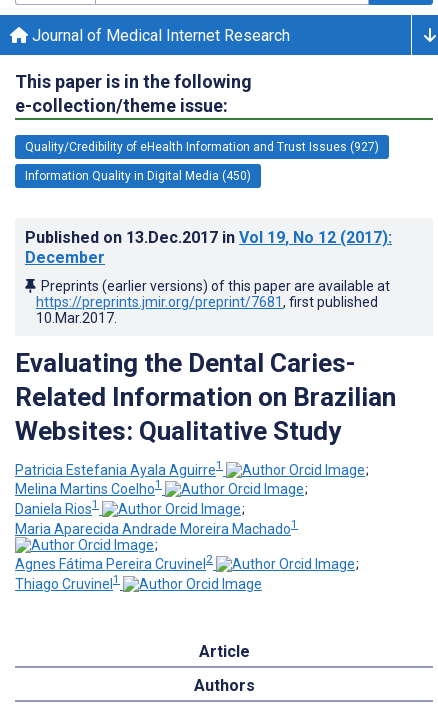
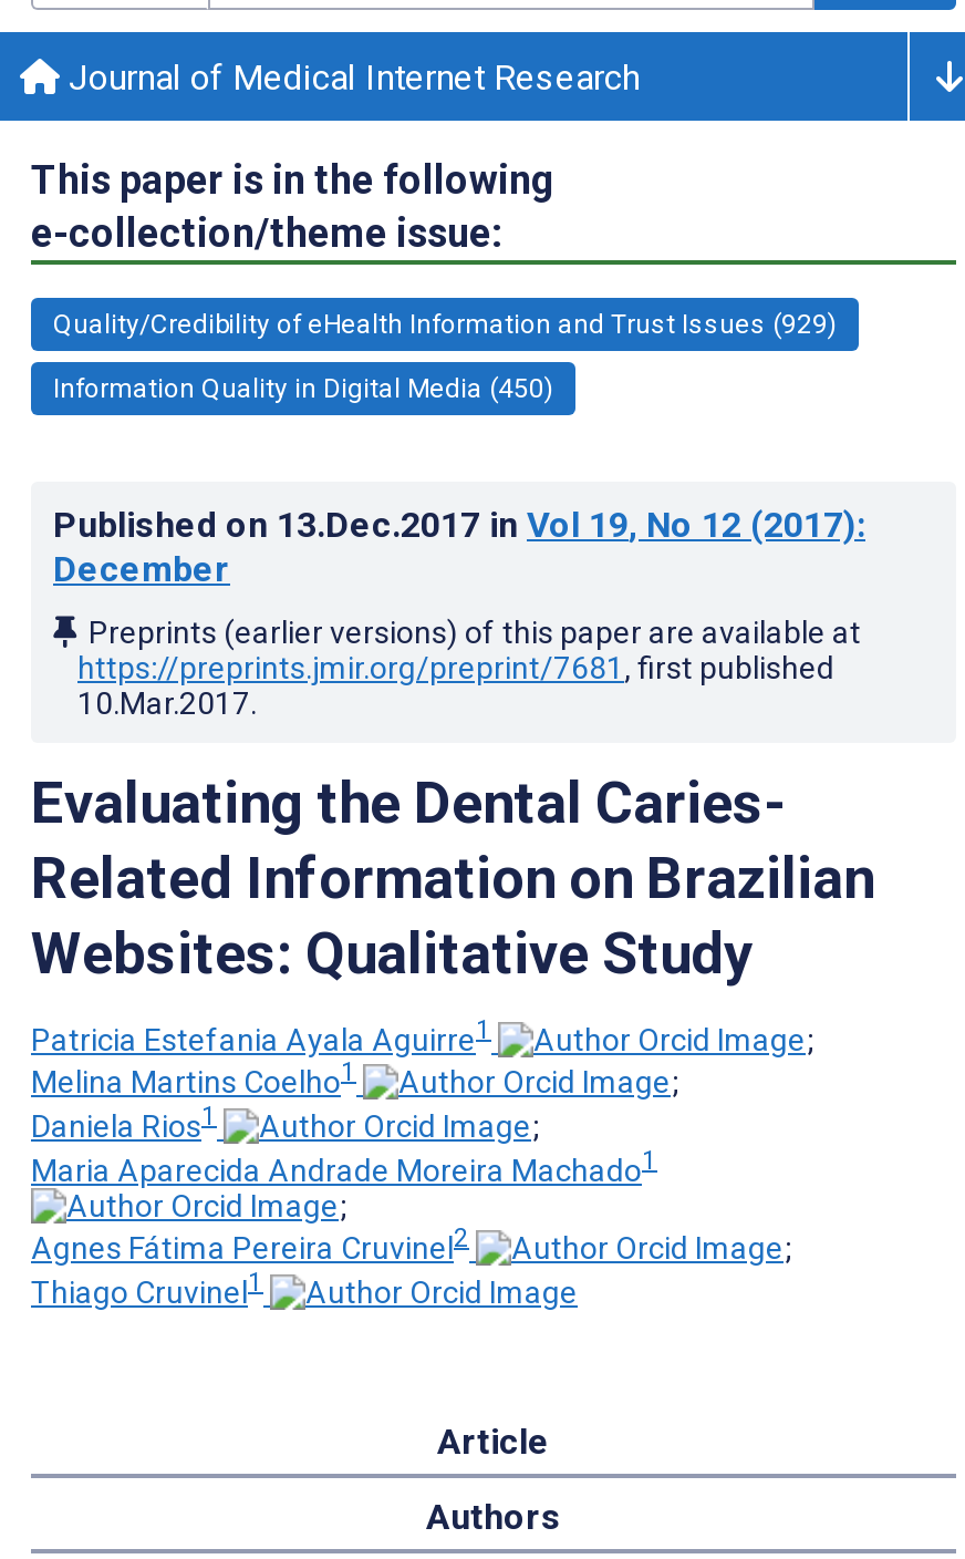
- Quality/Credibility of eHealth Information and Trust Issues (927)
+ Quality/Credibility of eHealth Information and Trust Issues (929)
